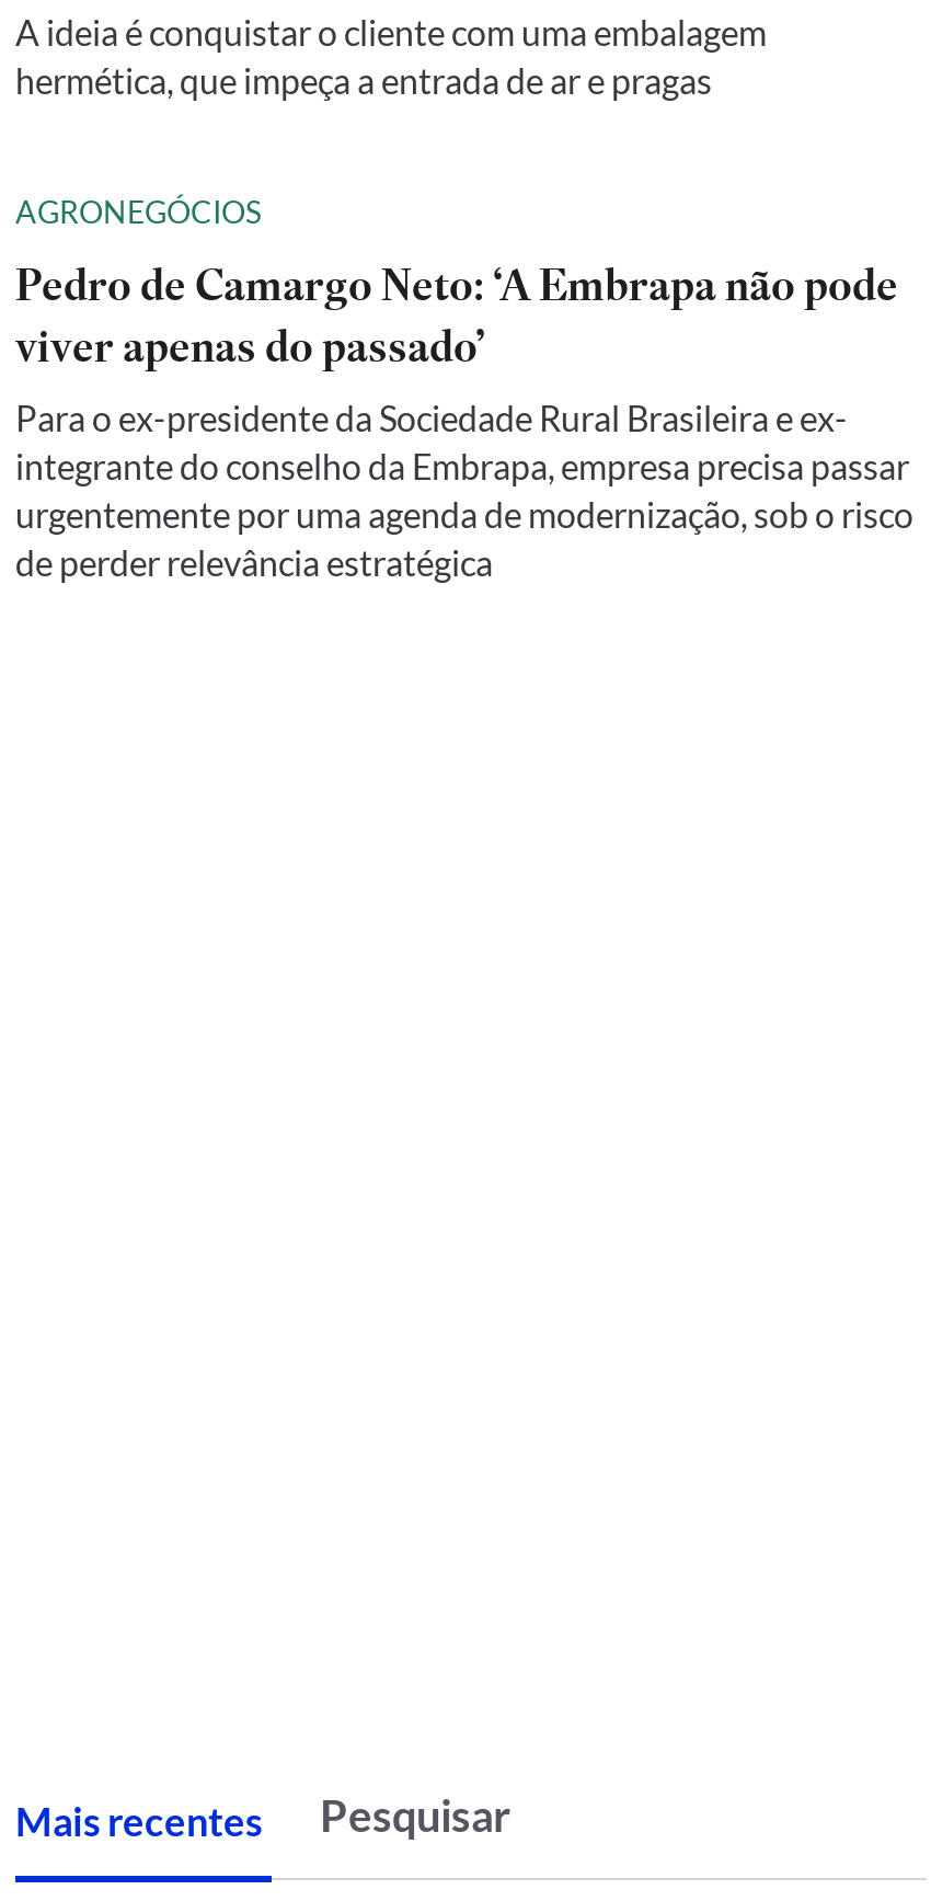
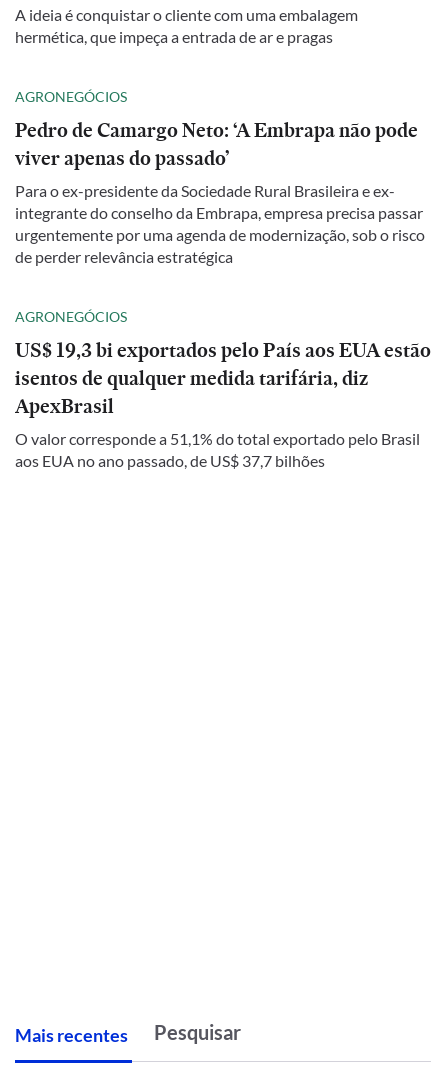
+ AGRONEGÓCIOS
+ US$ 19,3 bi exportados pelo País aos EUA estão
+ isentos de qualquer medida tarifária, diz
+ ApexBrasil
+ O valor corresponde a 51,1% do total exportado pelo Brasil
+ aos EUA no ano passado, de US$ 37,7 bilhões
